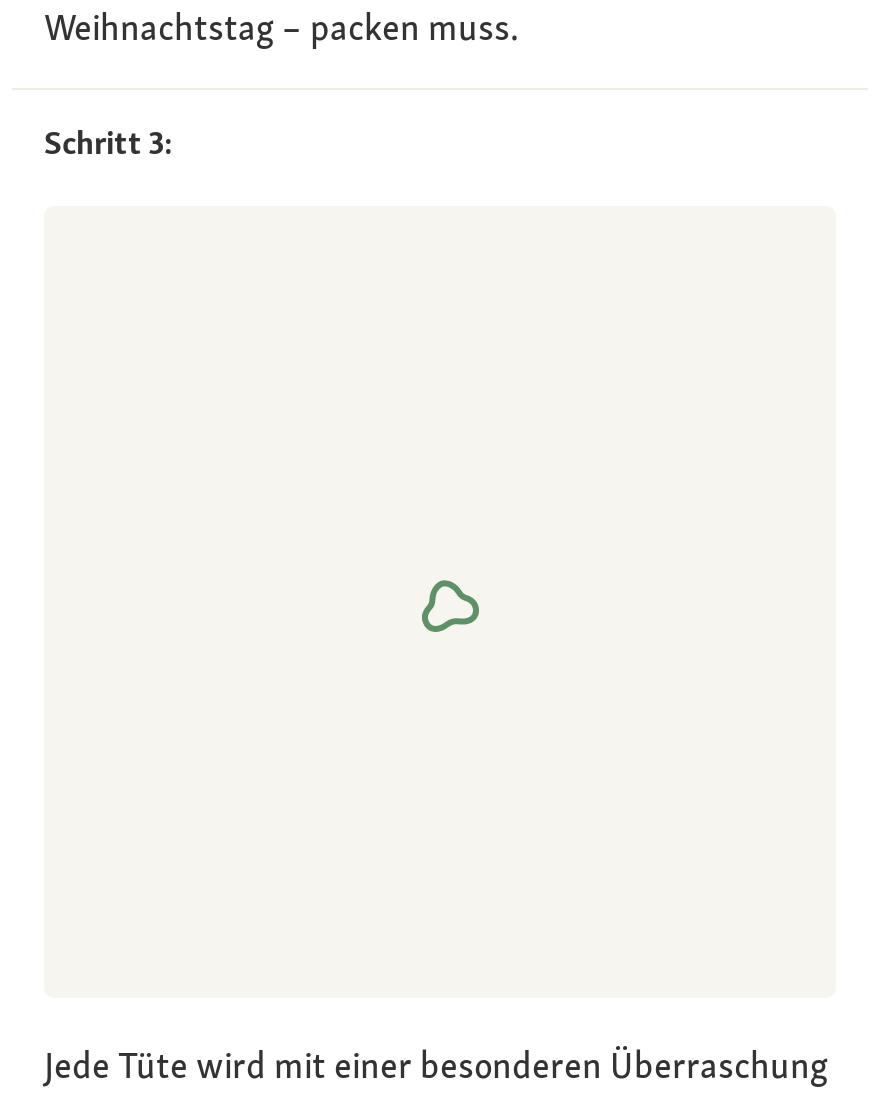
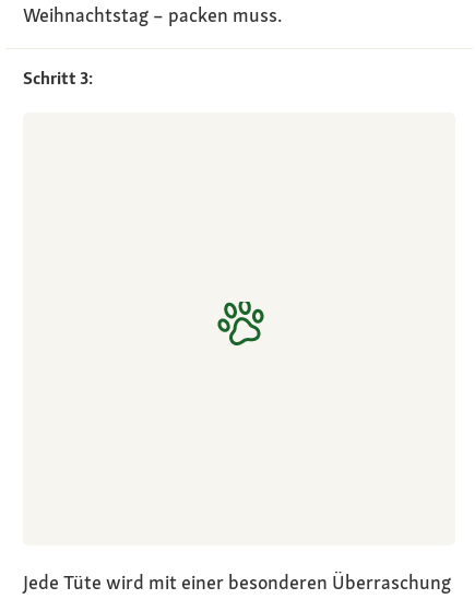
- [image]
+ [image]
